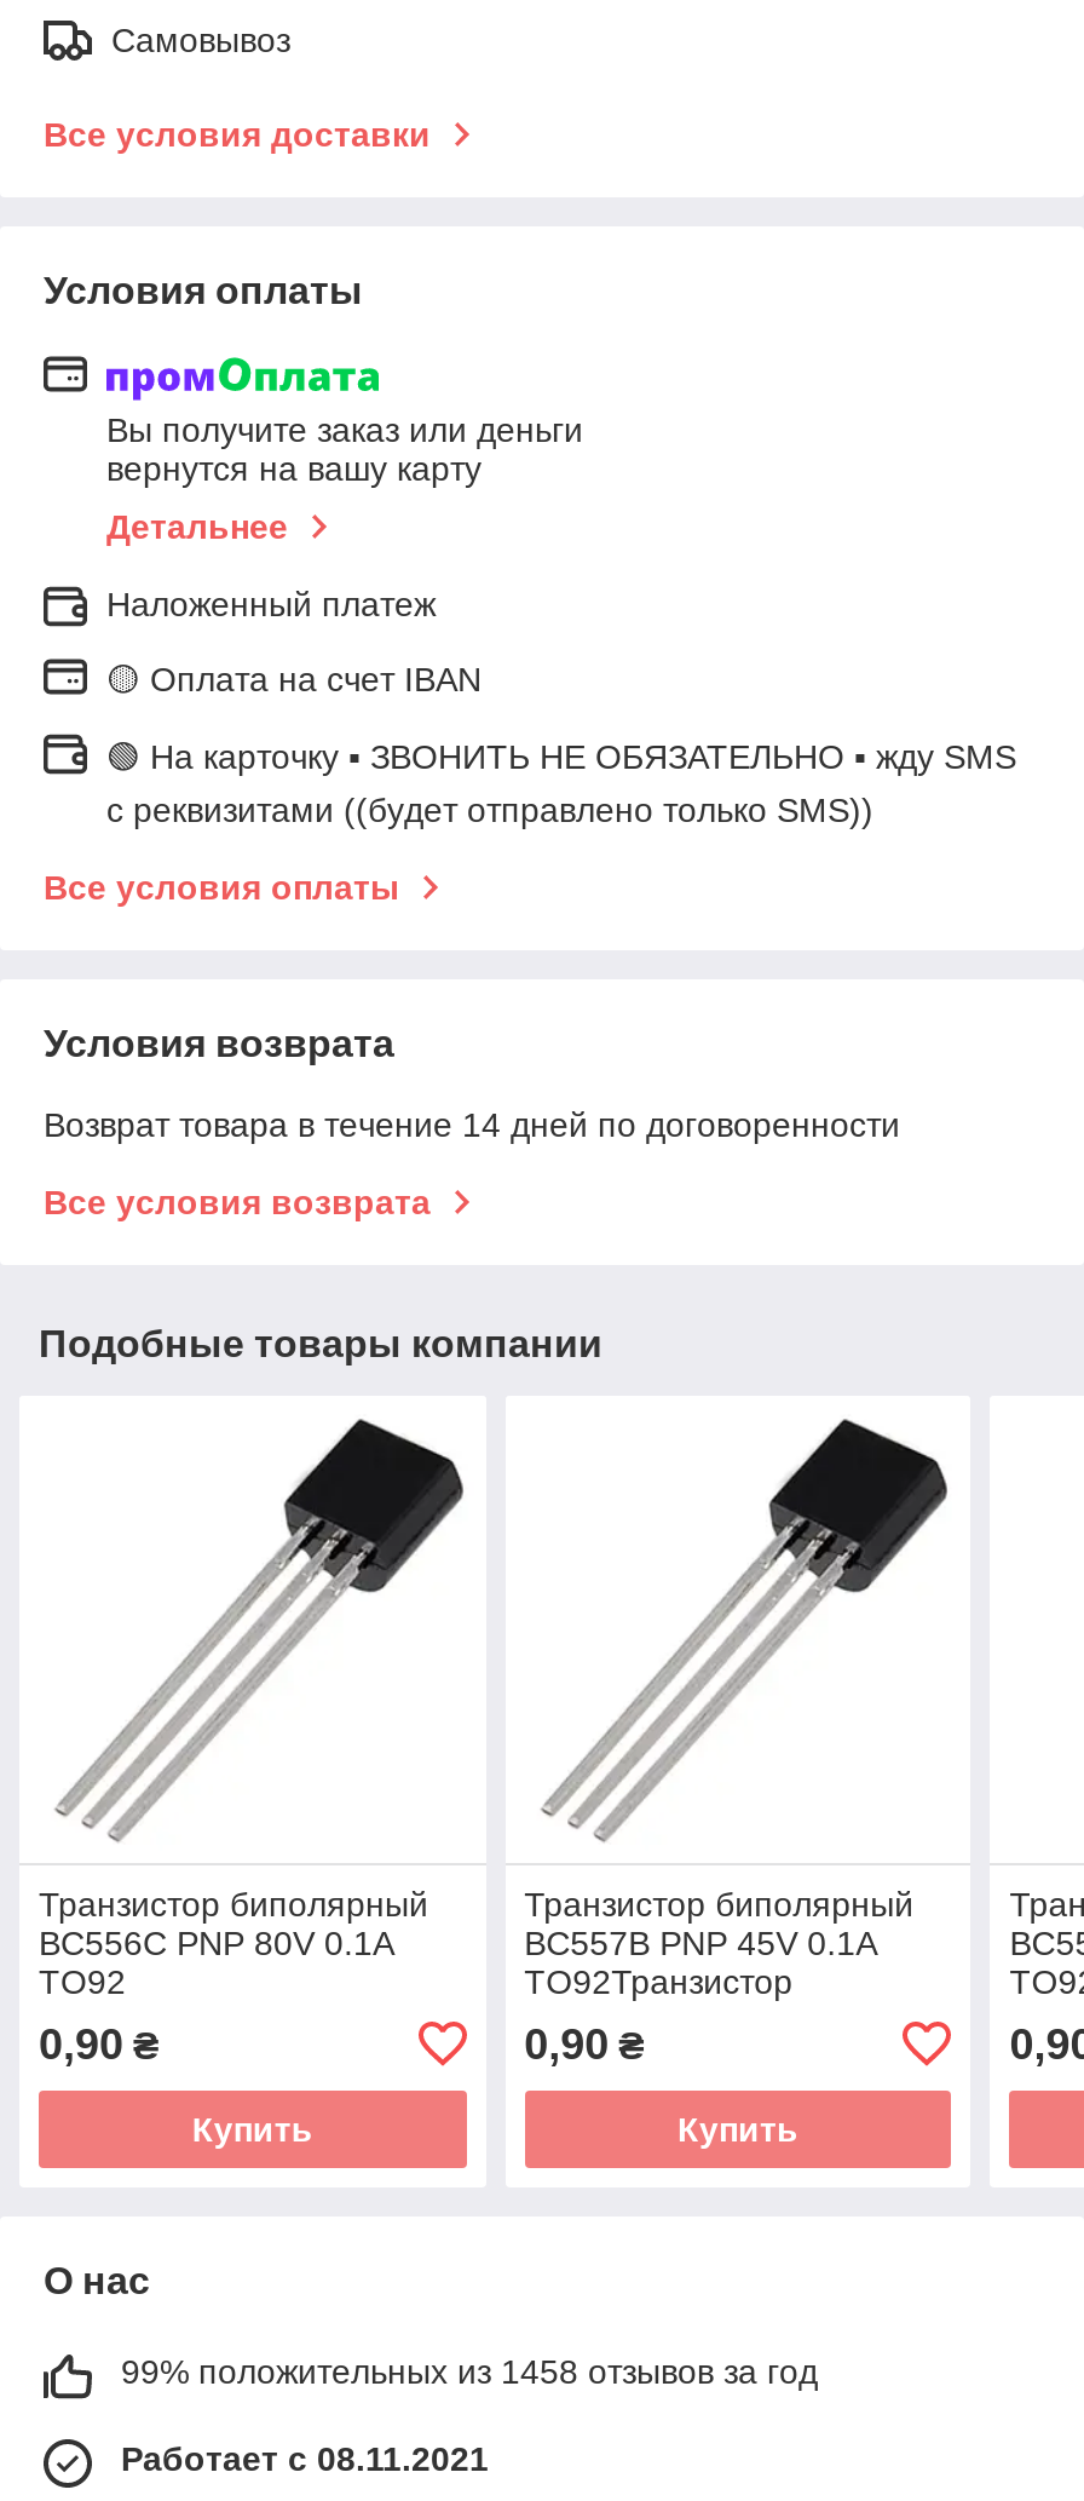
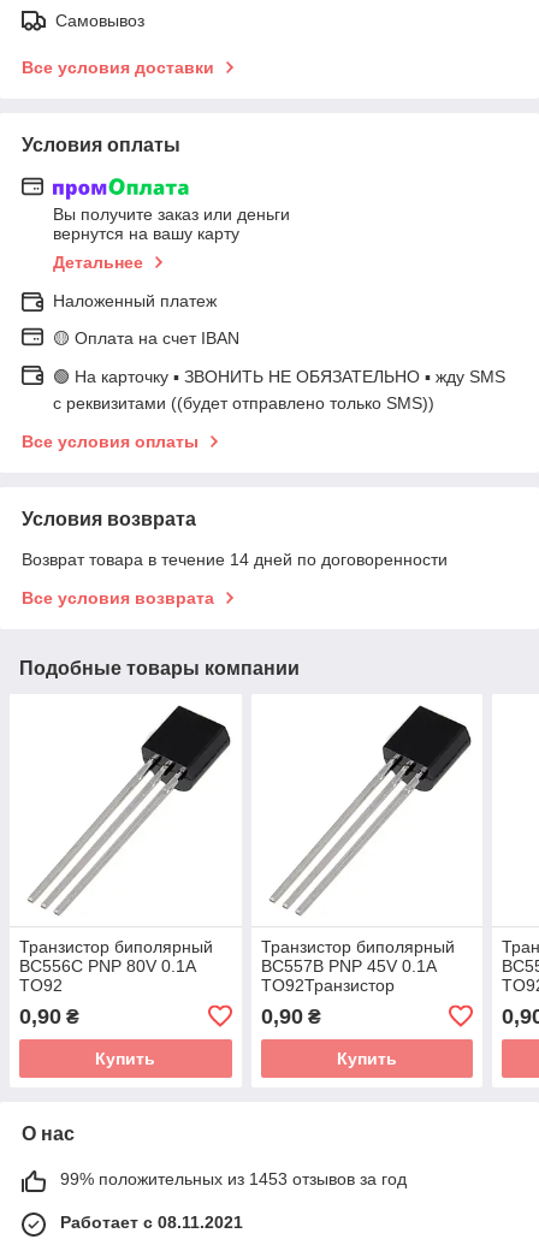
- 99% положительных из 1458 отзывов за год
+ 99% положительных из 1453 отзывов за год
